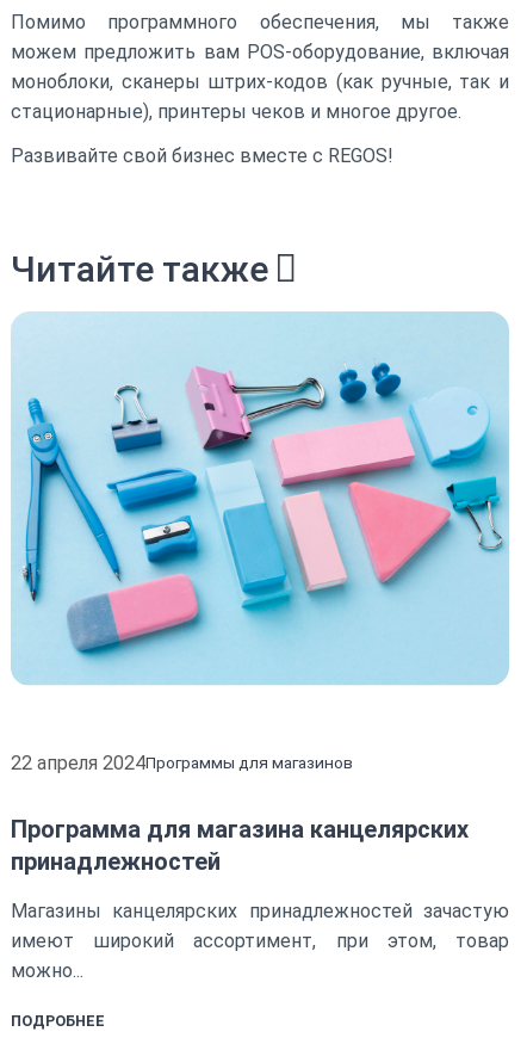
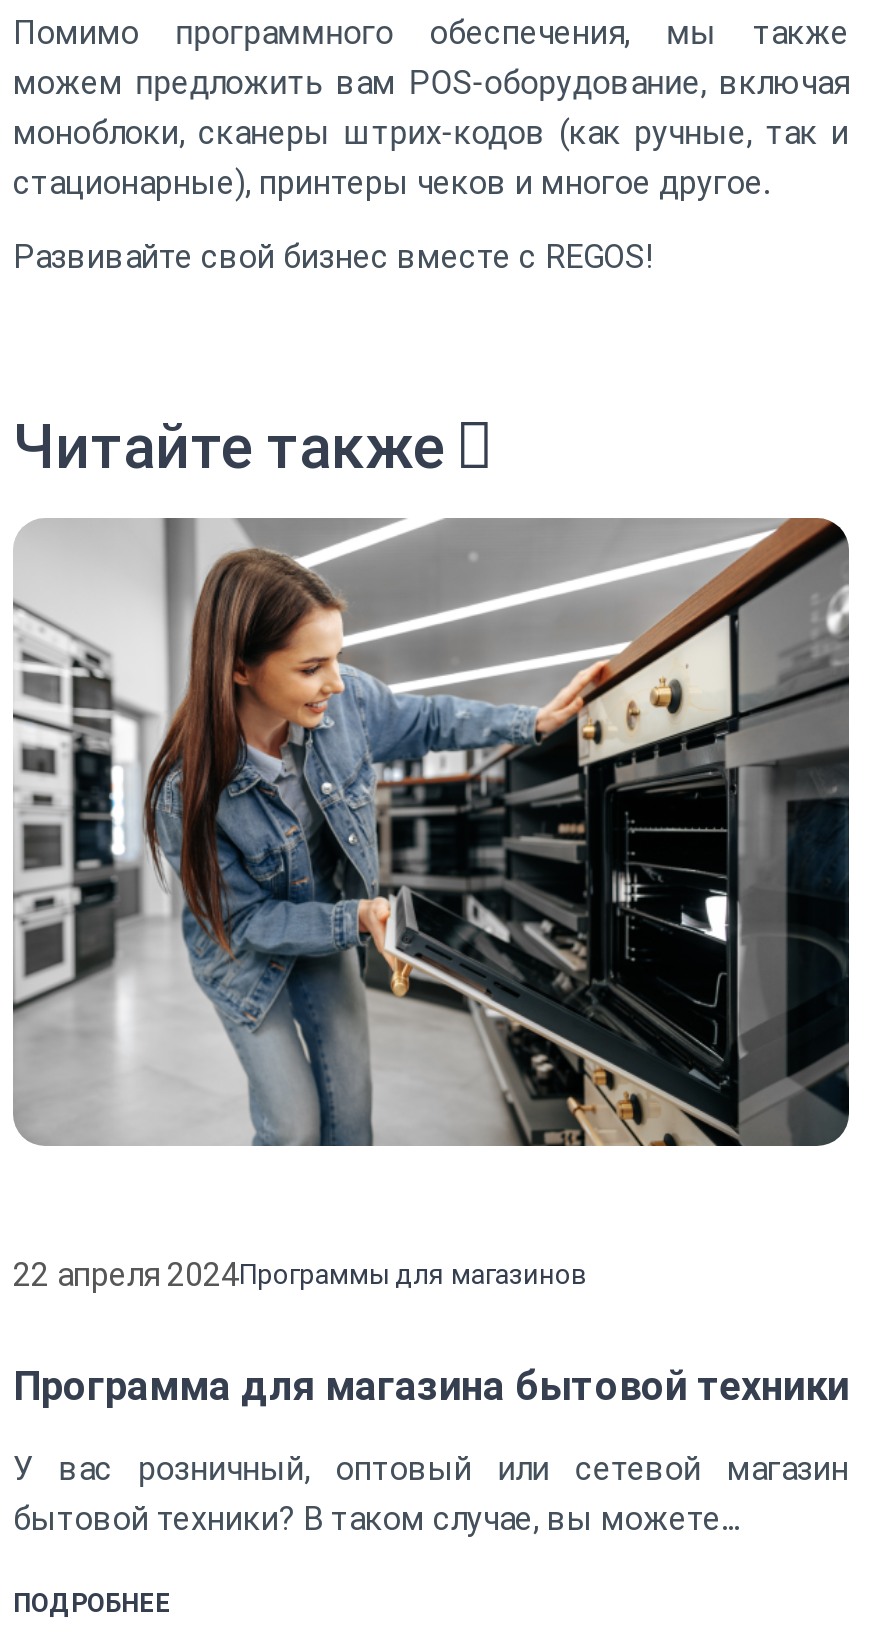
- [image]
+ [image]

- Программа для магазина канцелярских
- принадлежностей
+ Программа для магазина бытовой техники

- Магазины канцелярских принадлежностей зачастую
- имеют широкий ассортимент, при этом, товар
- можно...
+ У вас розничный, оптовый или сетевой магазин
+ бытовой техники? В таком случае, вы можете...
